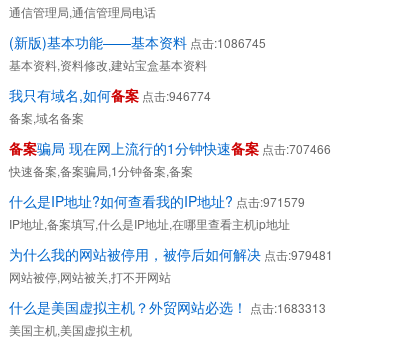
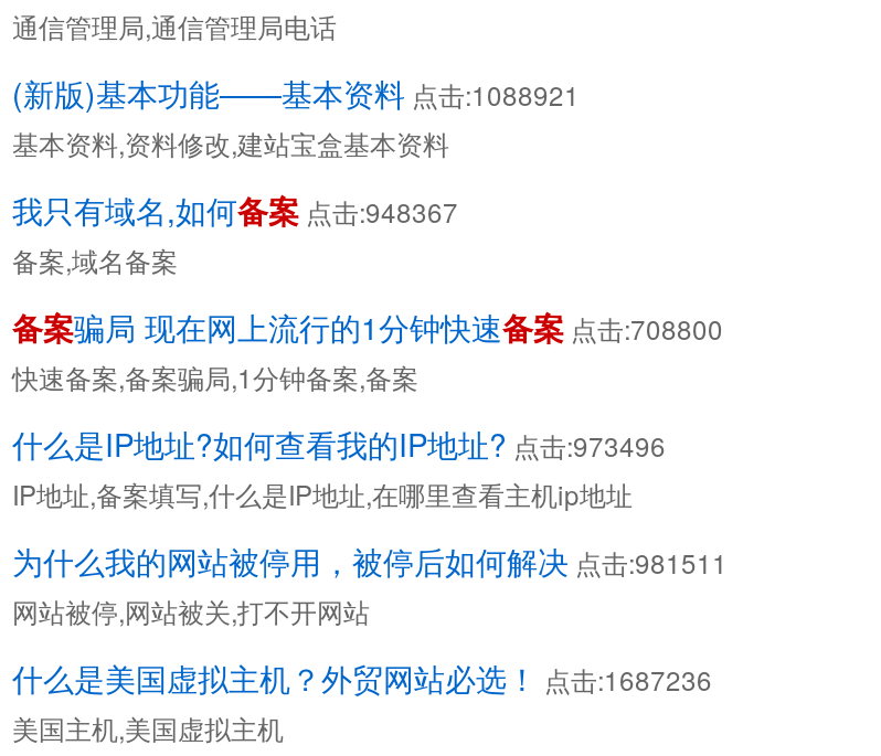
- (新版)基本功能——基本资料 点击:1086745
+ (新版)基本功能——基本资料 点击:1088921

- 我只有域名,如何备案 点击:946774
+ 我只有域名,如何备案 点击:948367

- 备案骗局 现在网上流行的1分钟快速备案 点击:707466
+ 备案骗局 现在网上流行的1分钟快速备案 点击:708800

- 什么是IP地址?如何查看我的IP地址? 点击:971579
+ 什么是IP地址?如何查看我的IP地址? 点击:973496

- 为什么我的网站被停用，被停后如何解决 点击:979481
+ 为什么我的网站被停用，被停后如何解决 点击:981511

- 什么是美国虚拟主机？外贸网站必选！ 点击:1683313
+ 什么是美国虚拟主机？外贸网站必选！ 点击:1687236
